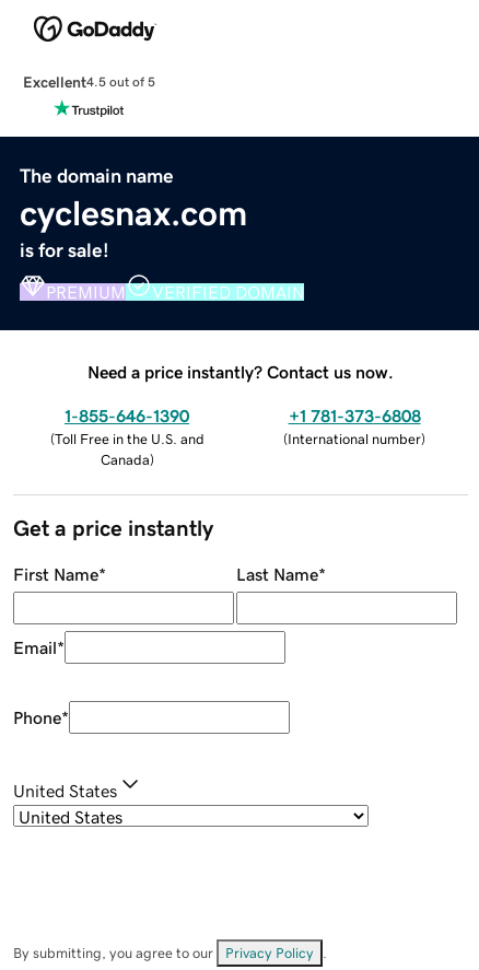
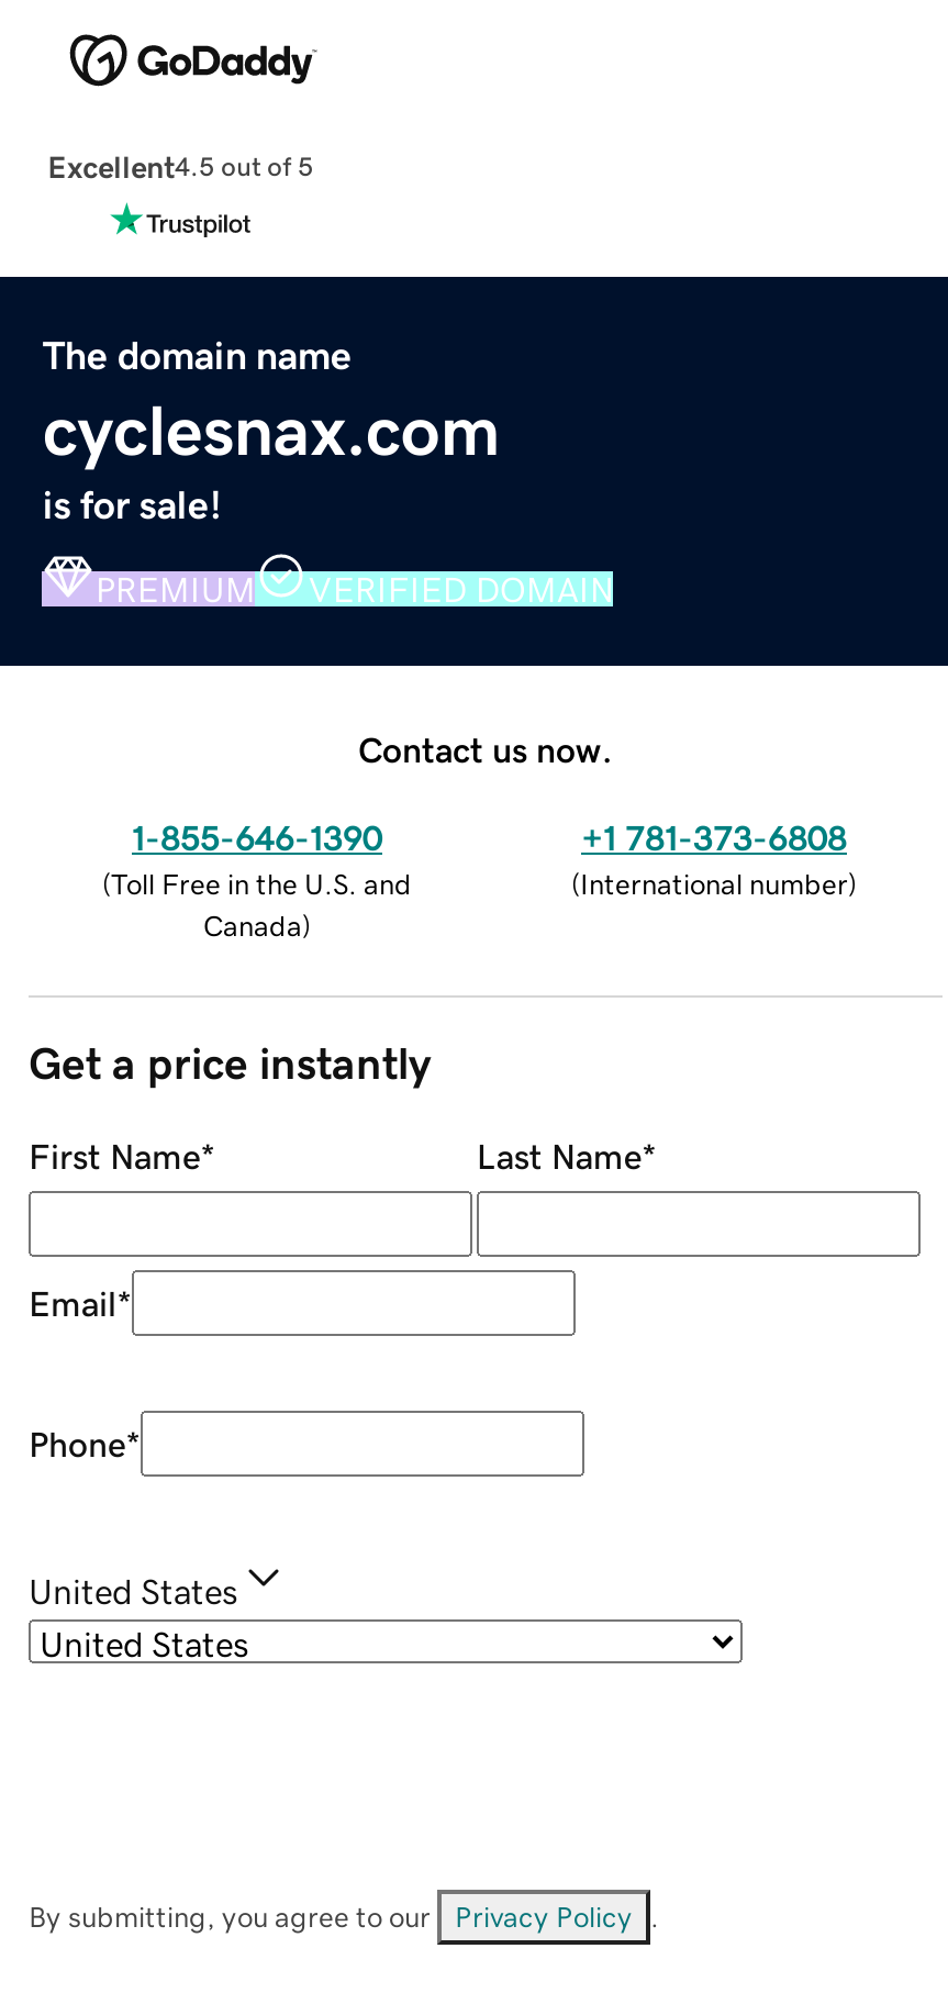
- Need a price instantly? Contact us now.
+ Contact us now.
